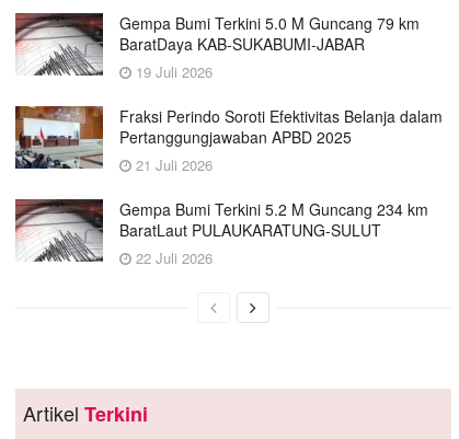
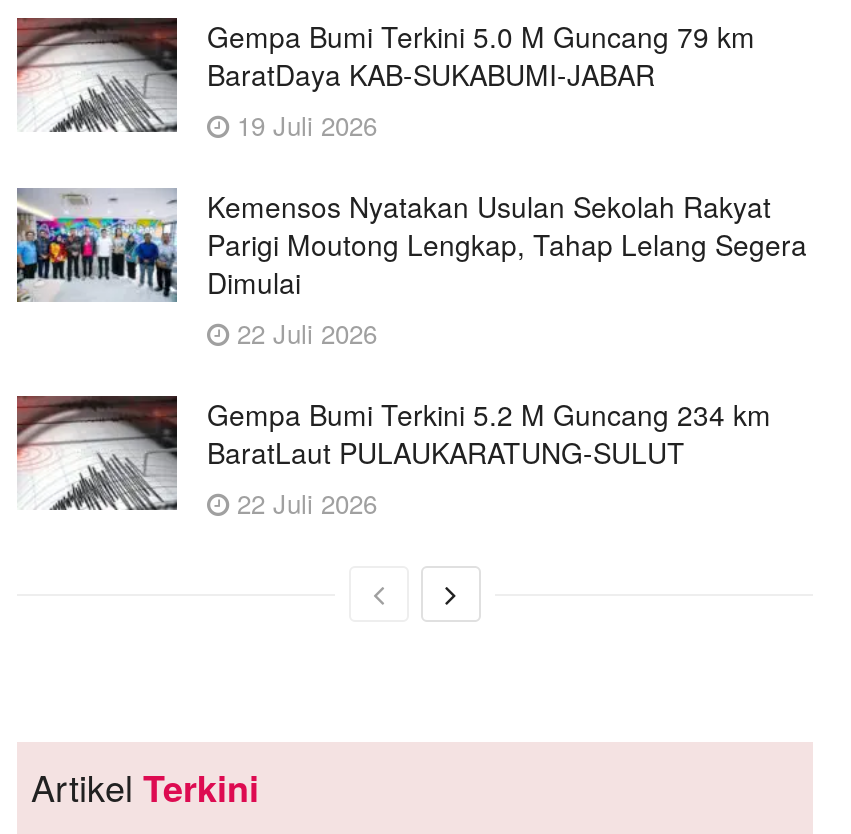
- [image]
- Fraksi Perindo Soroti Efektivitas Belanja dalam
- Pertanggungjawaban APBD 2025
- 21 Juli 2026
+ [image]
+ Kemensos Nyatakan Usulan Sekolah Rakyat
+ Parigi Moutong Lengkap, Tahap Lelang Segera
+ Dimulai
+ 22 Juli 2026
